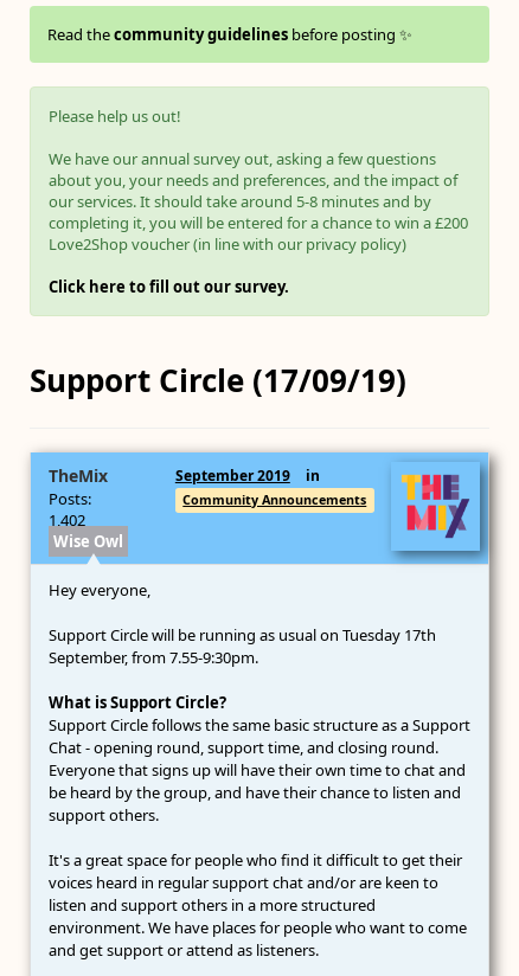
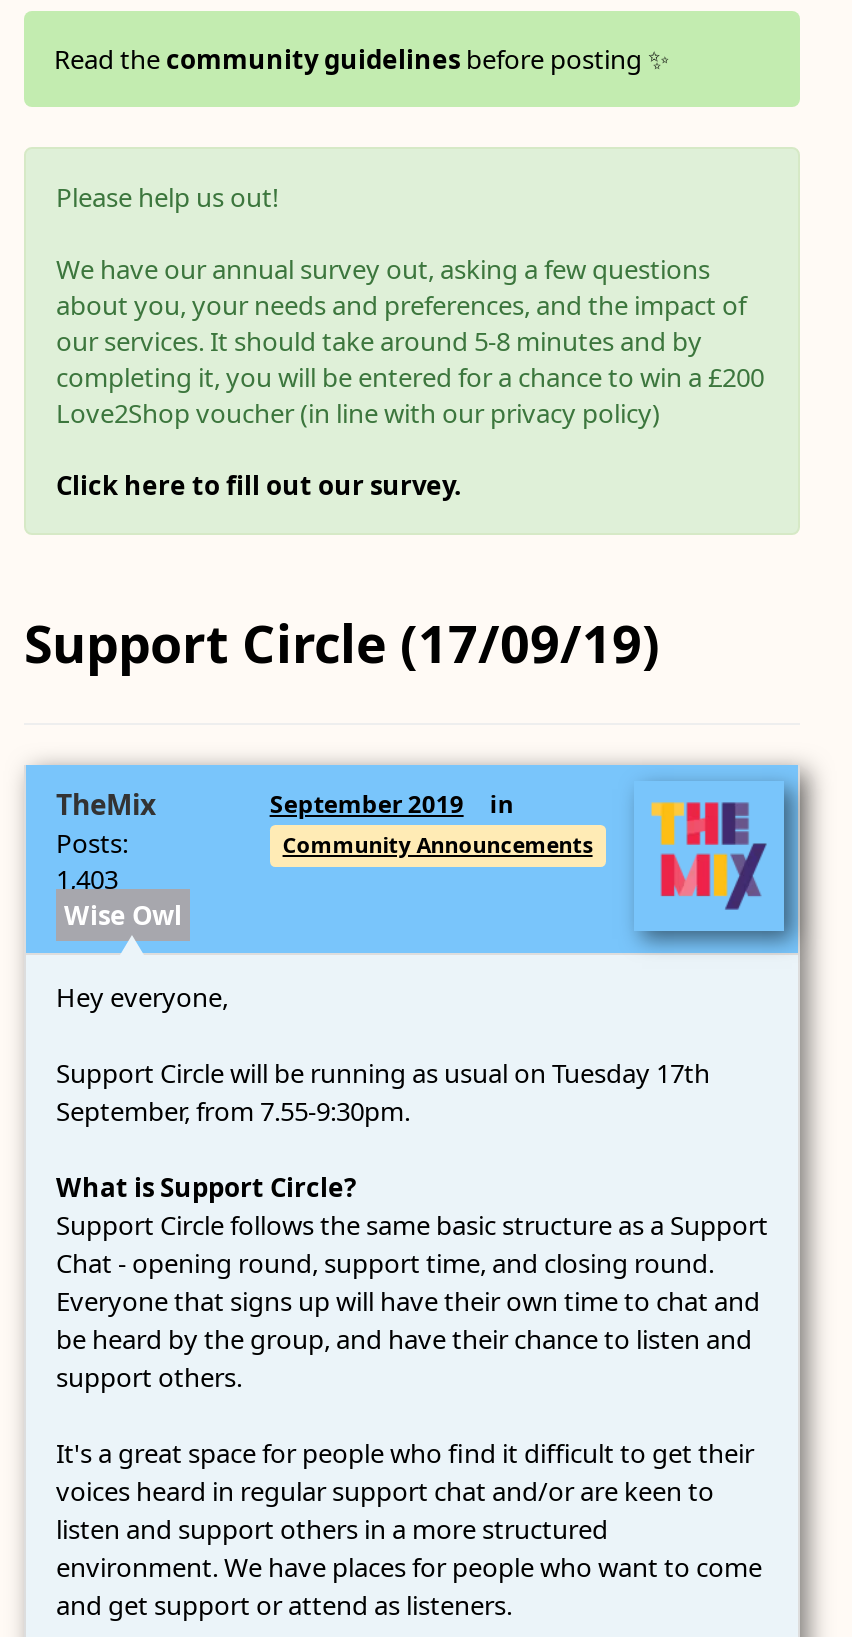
- 1,402
+ 1,403
